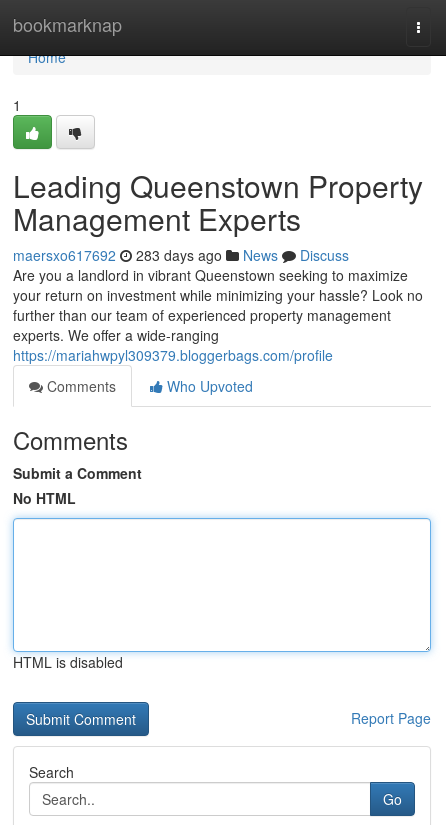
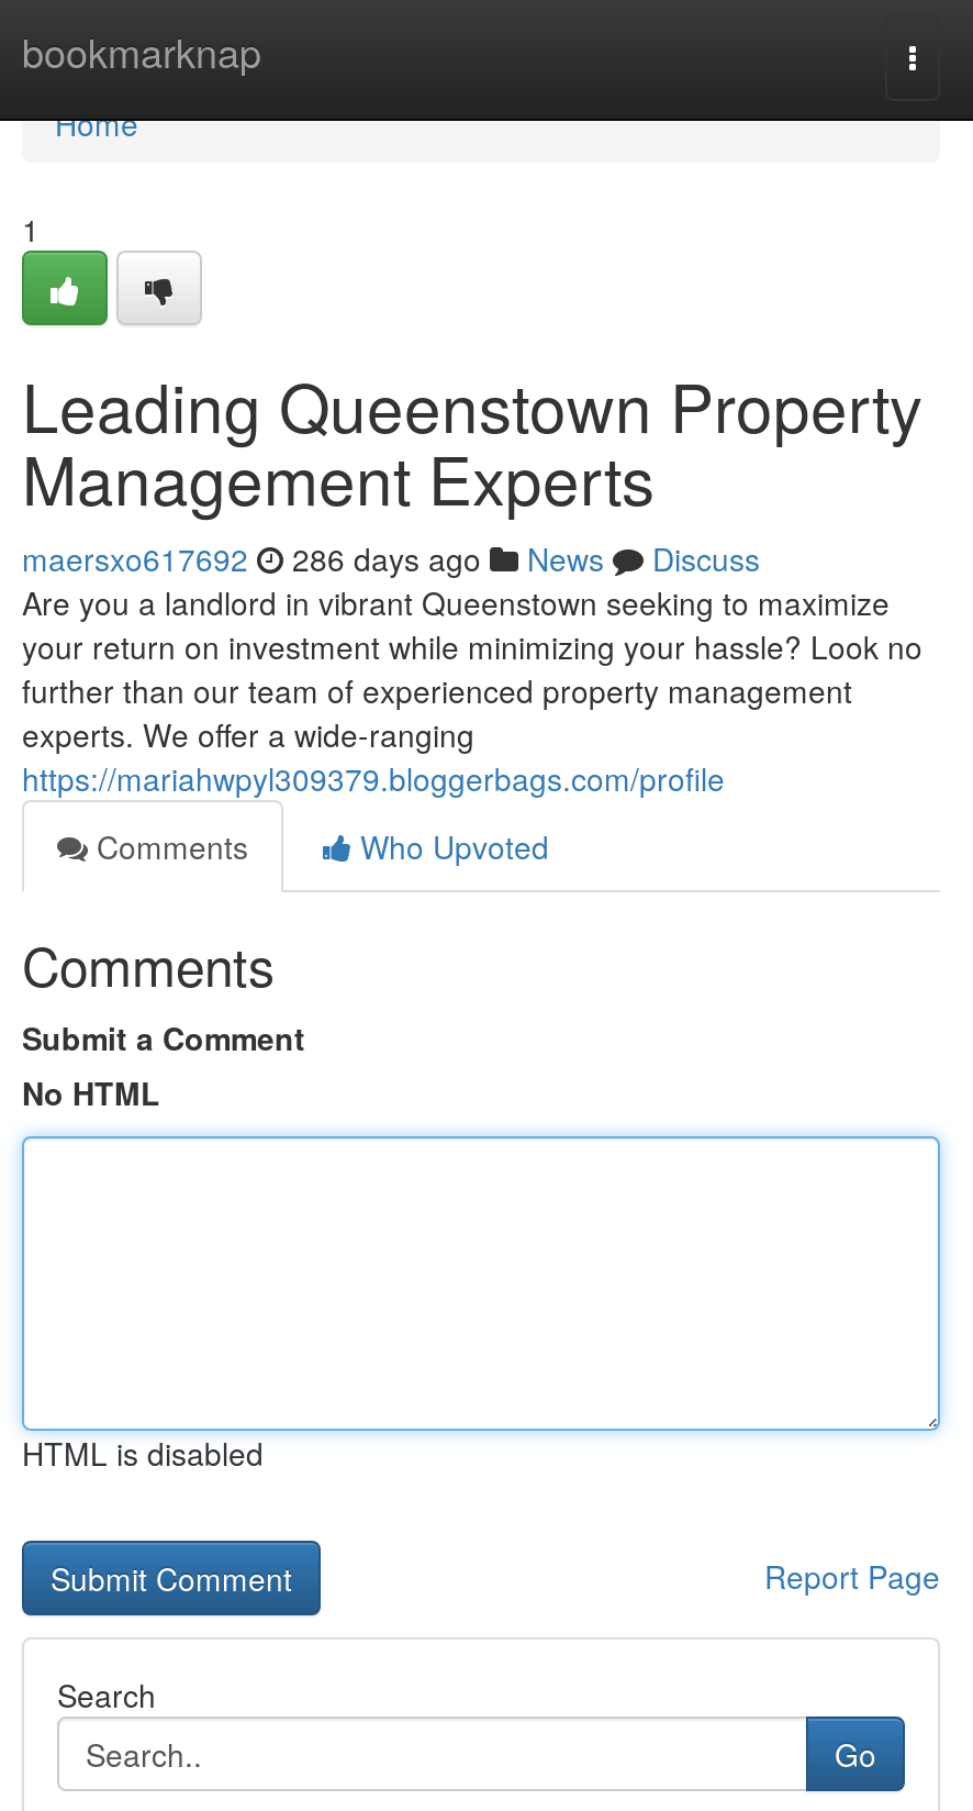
- maersxo617692 283 days ago News Discuss
+ maersxo617692 286 days ago News Discuss
